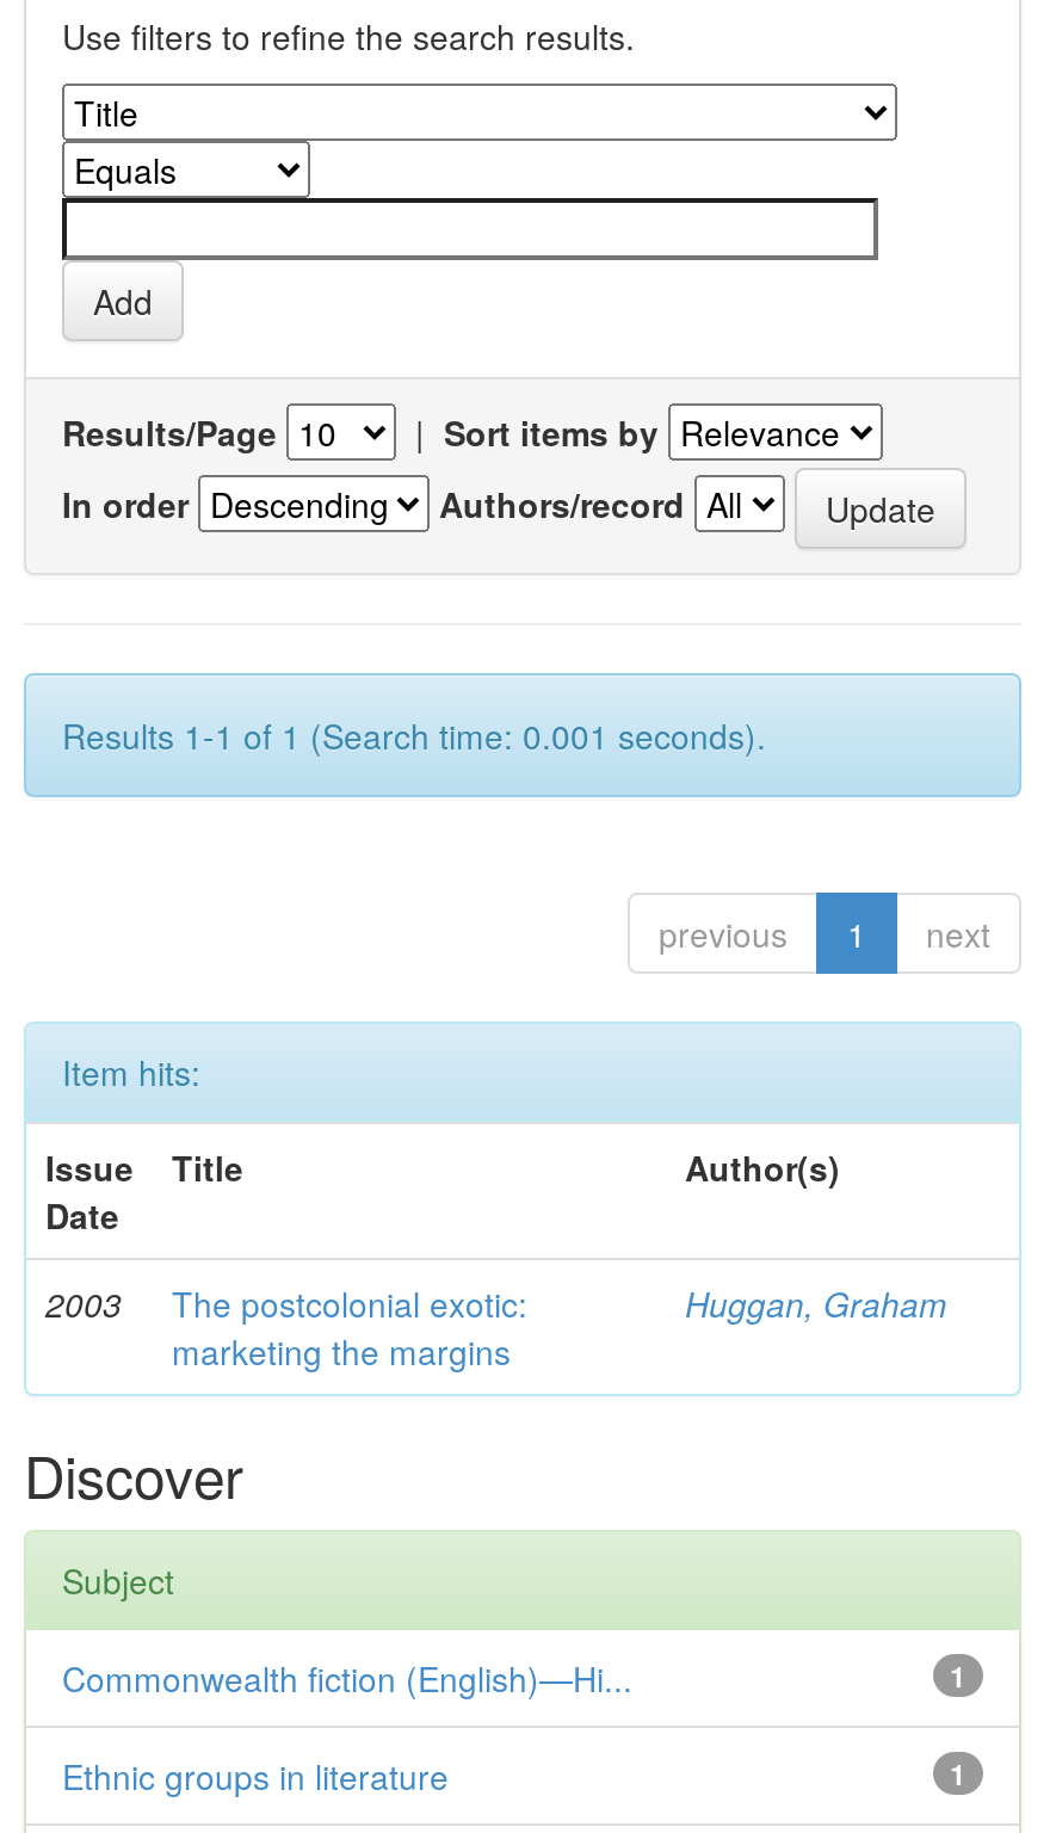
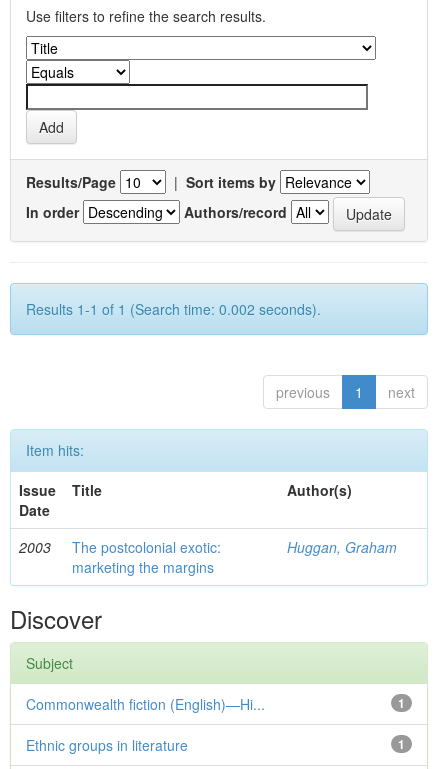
- Results 1-1 of 1 (Search time: 0.001 seconds).
+ Results 1-1 of 1 (Search time: 0.002 seconds).
